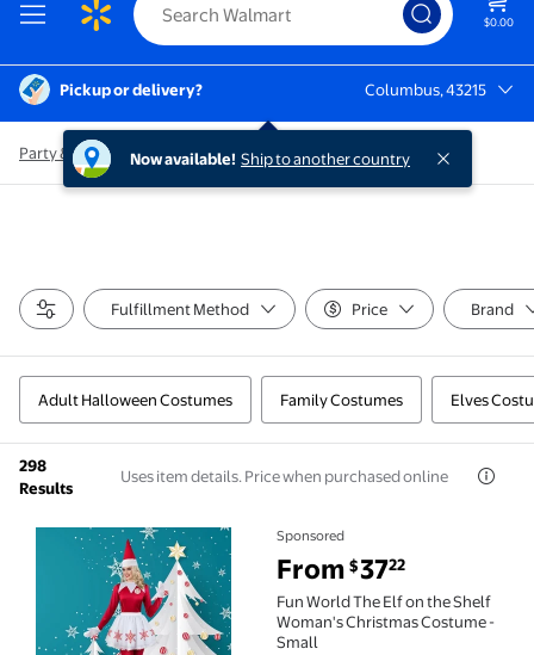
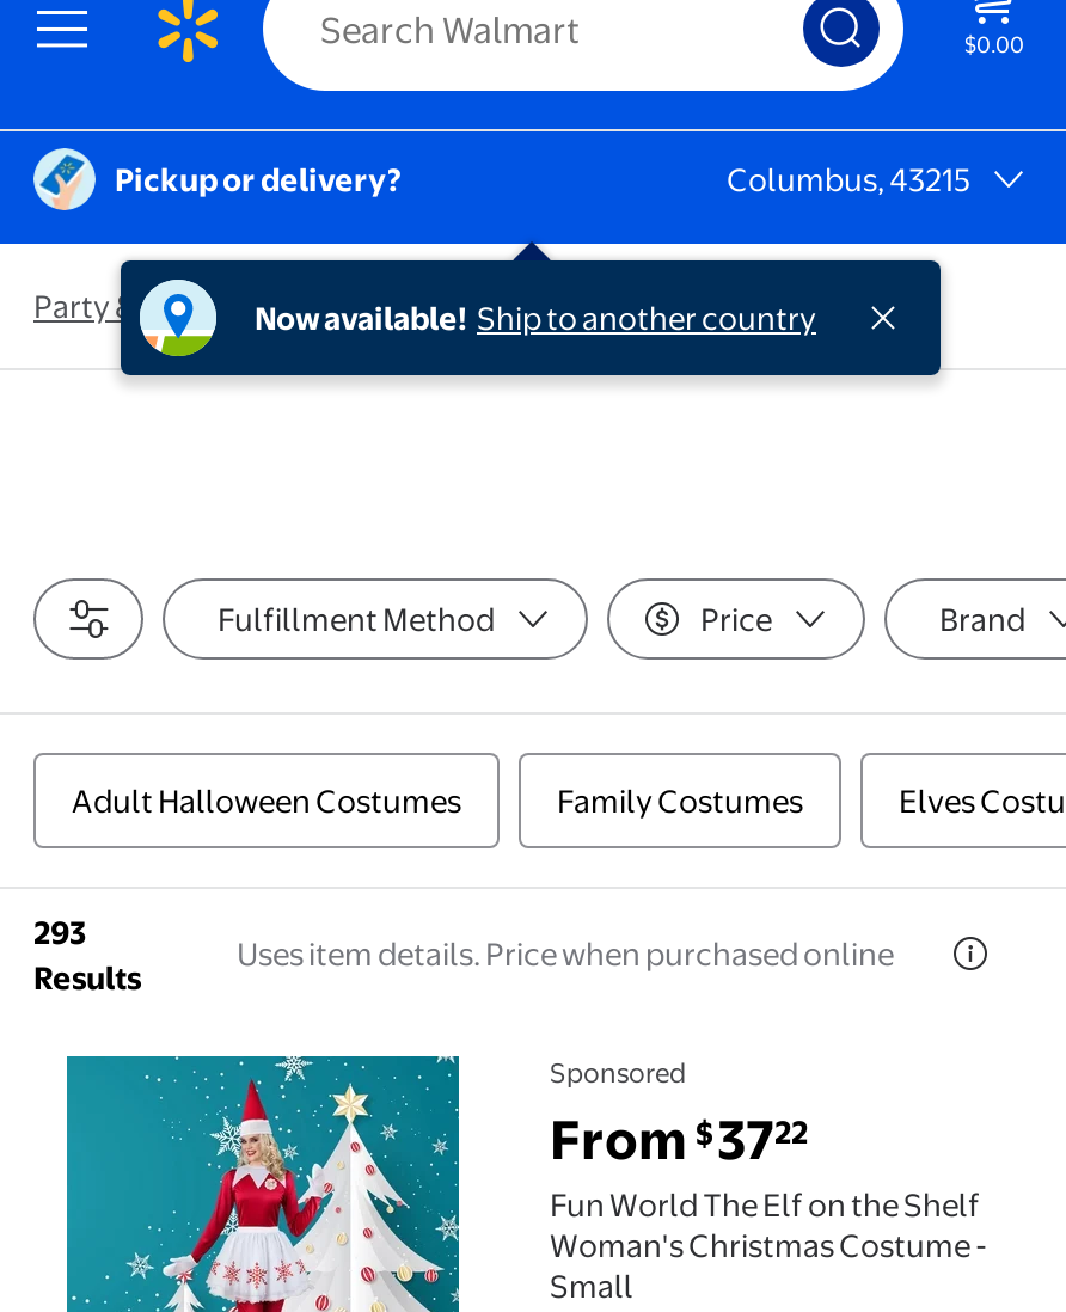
- 298
+ 293
